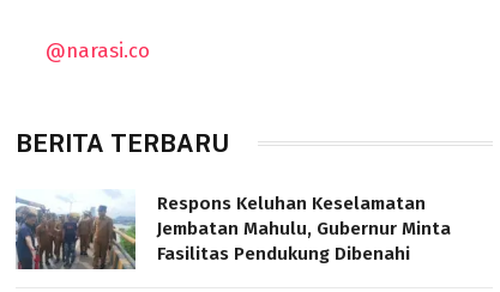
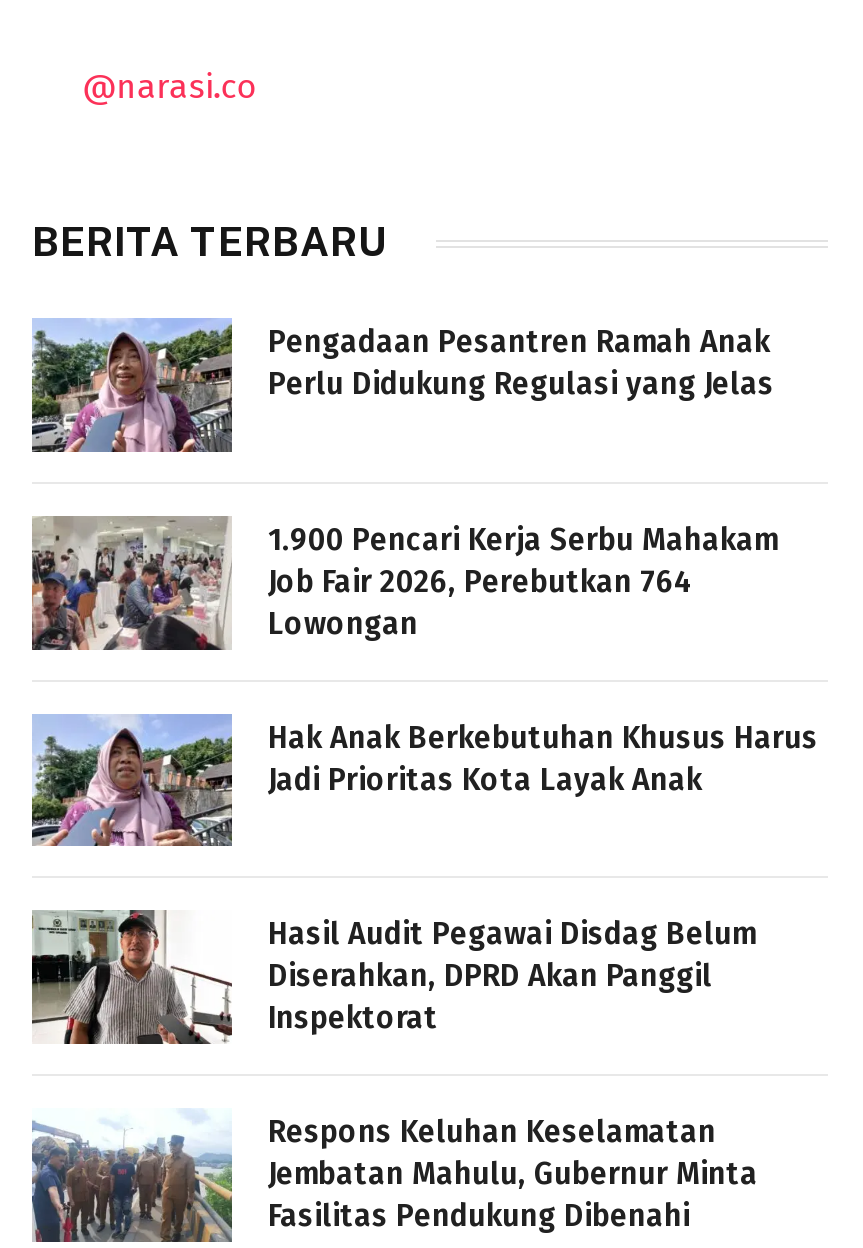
+ [image]
+ Pengadaan Pesantren Ramah Anak
+ Perlu Didukung Regulasi yang Jelas

+ [image]
+ 1.900 Pencari Kerja Serbu Mahakam
+ Job Fair 2026, Perebutkan 764
+ Lowongan
+ Hak Anak Berkebutuhan Khusus Harus
+ Jadi Prioritas Kota Layak Anak

+ [image]
+ Hasil Audit Pegawai Disdag Belum
+ Diserahkan, DPRD Akan Panggil
+ Inspektorat

+ [image]
